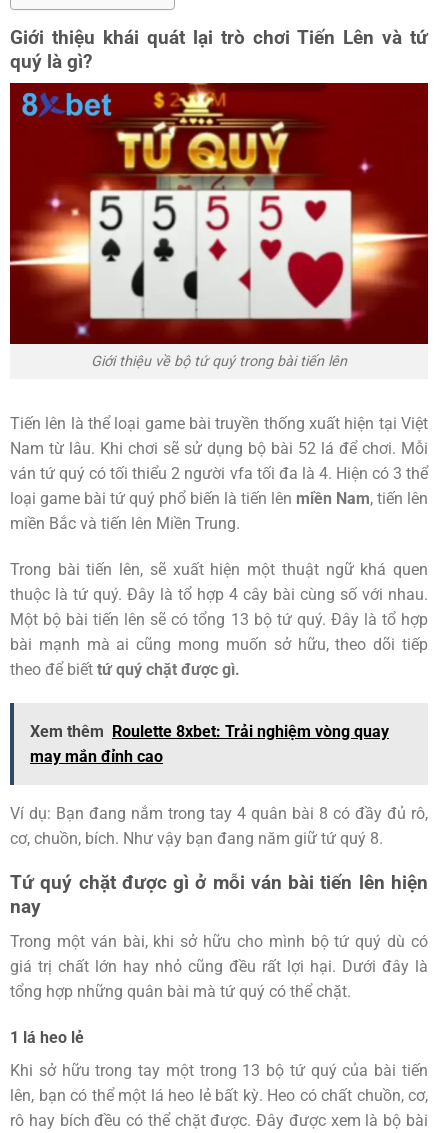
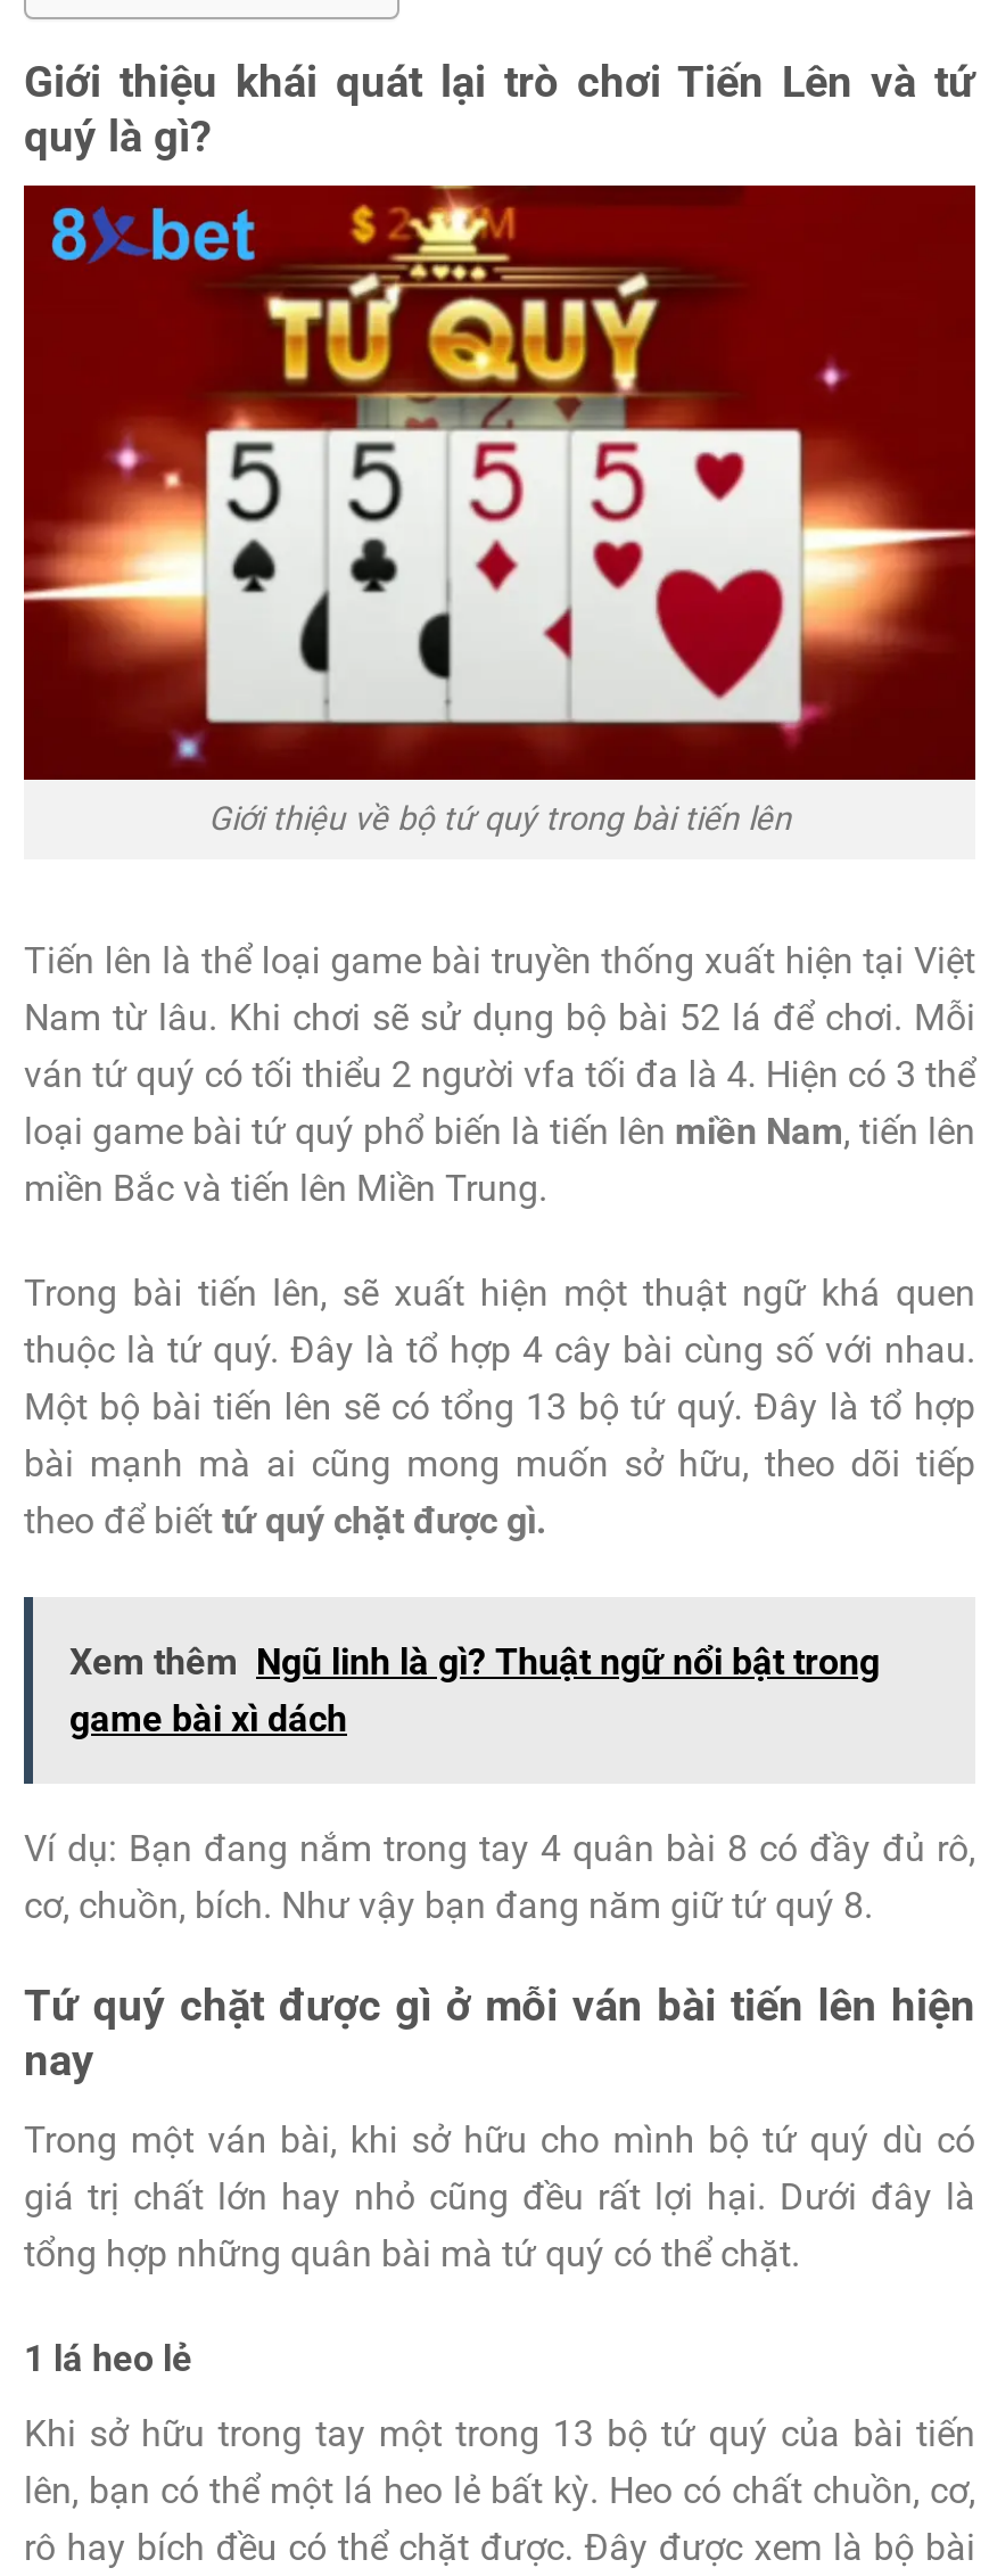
- Xem thêm Roulette 8xbet: Trải nghiệm vòng quay
- may mắn đỉnh cao
+ Xem thêm Ngũ linh là gì? Thuật ngữ nổi bật trong
+ game bài xì dách
